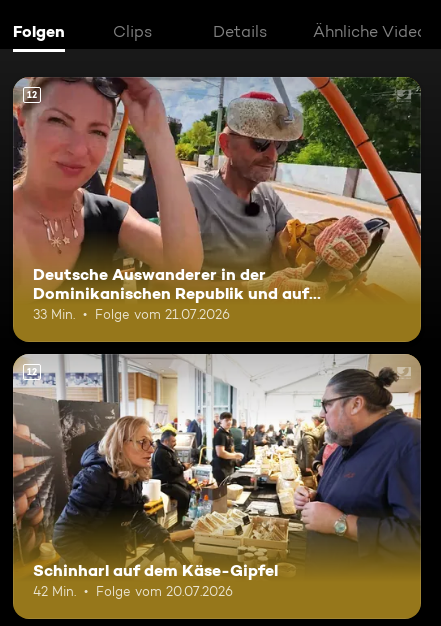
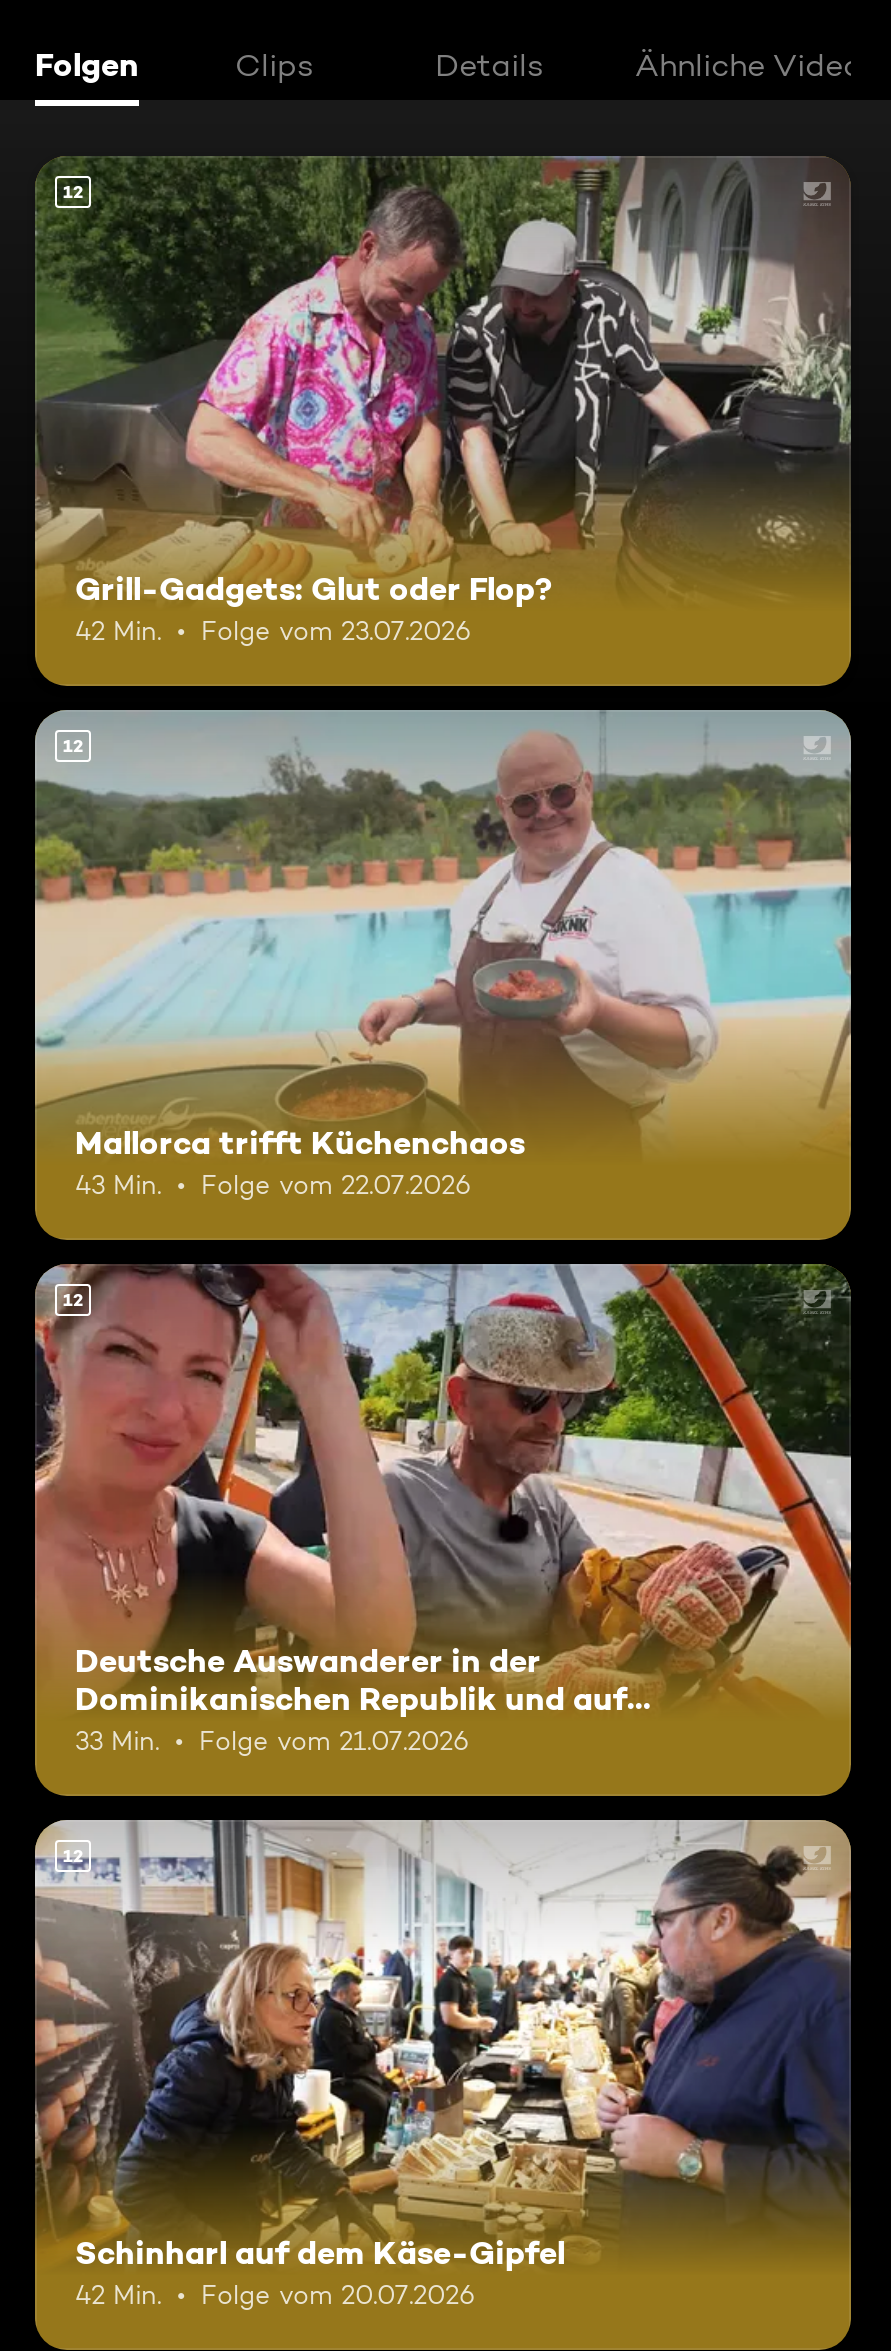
+ [image]
+ 12

+ [image]
+ 12

+ Grill-Gadgets: Glut oder Flop?
+ 42 Min.
+ Folge vom 23.07.2026

+ Mallorca trifft Küchenchaos
+ 43 Min.
+ Folge vom 22.07.2026
